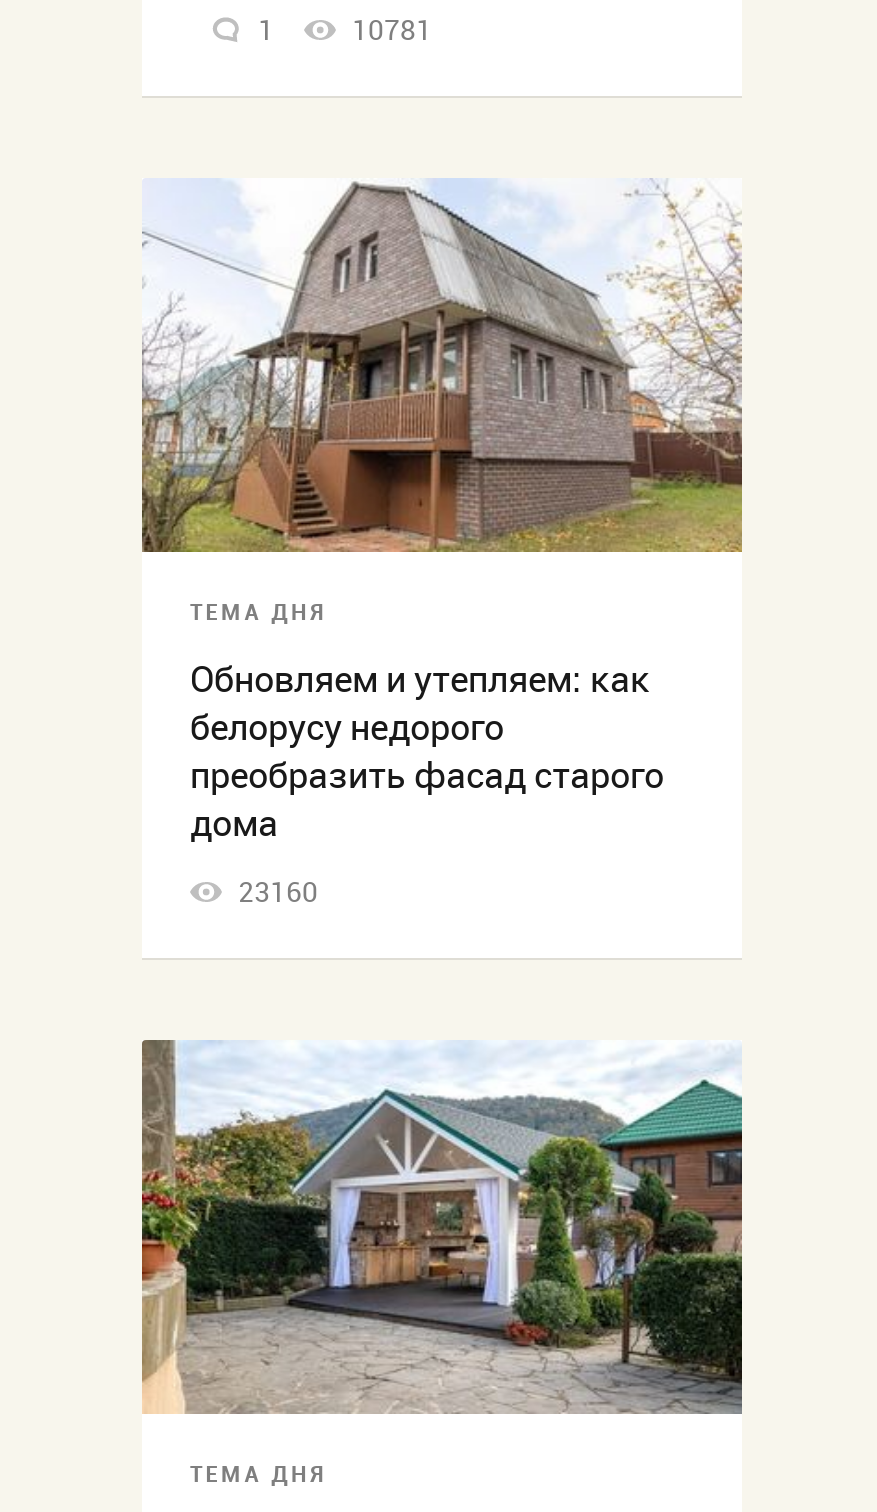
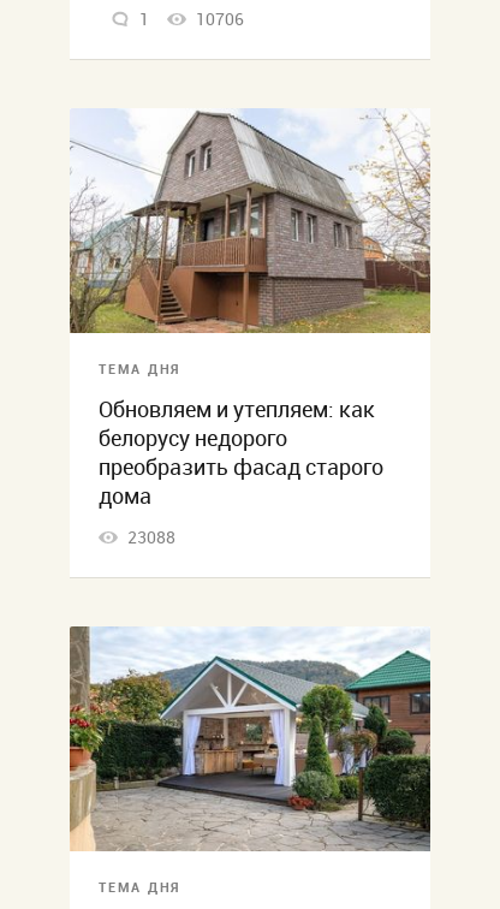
- 10781
+ 10706

- 23160
+ 23088
